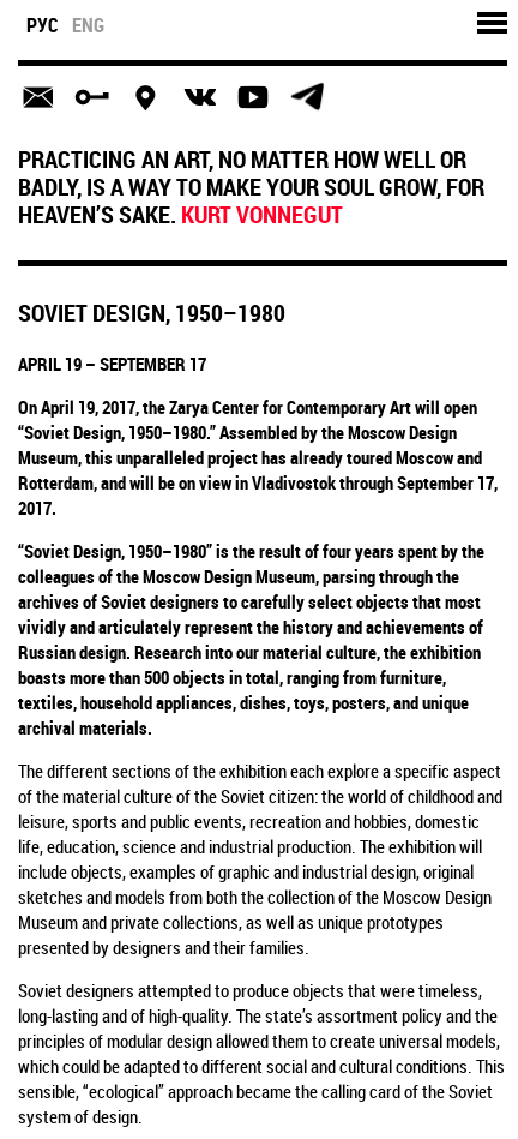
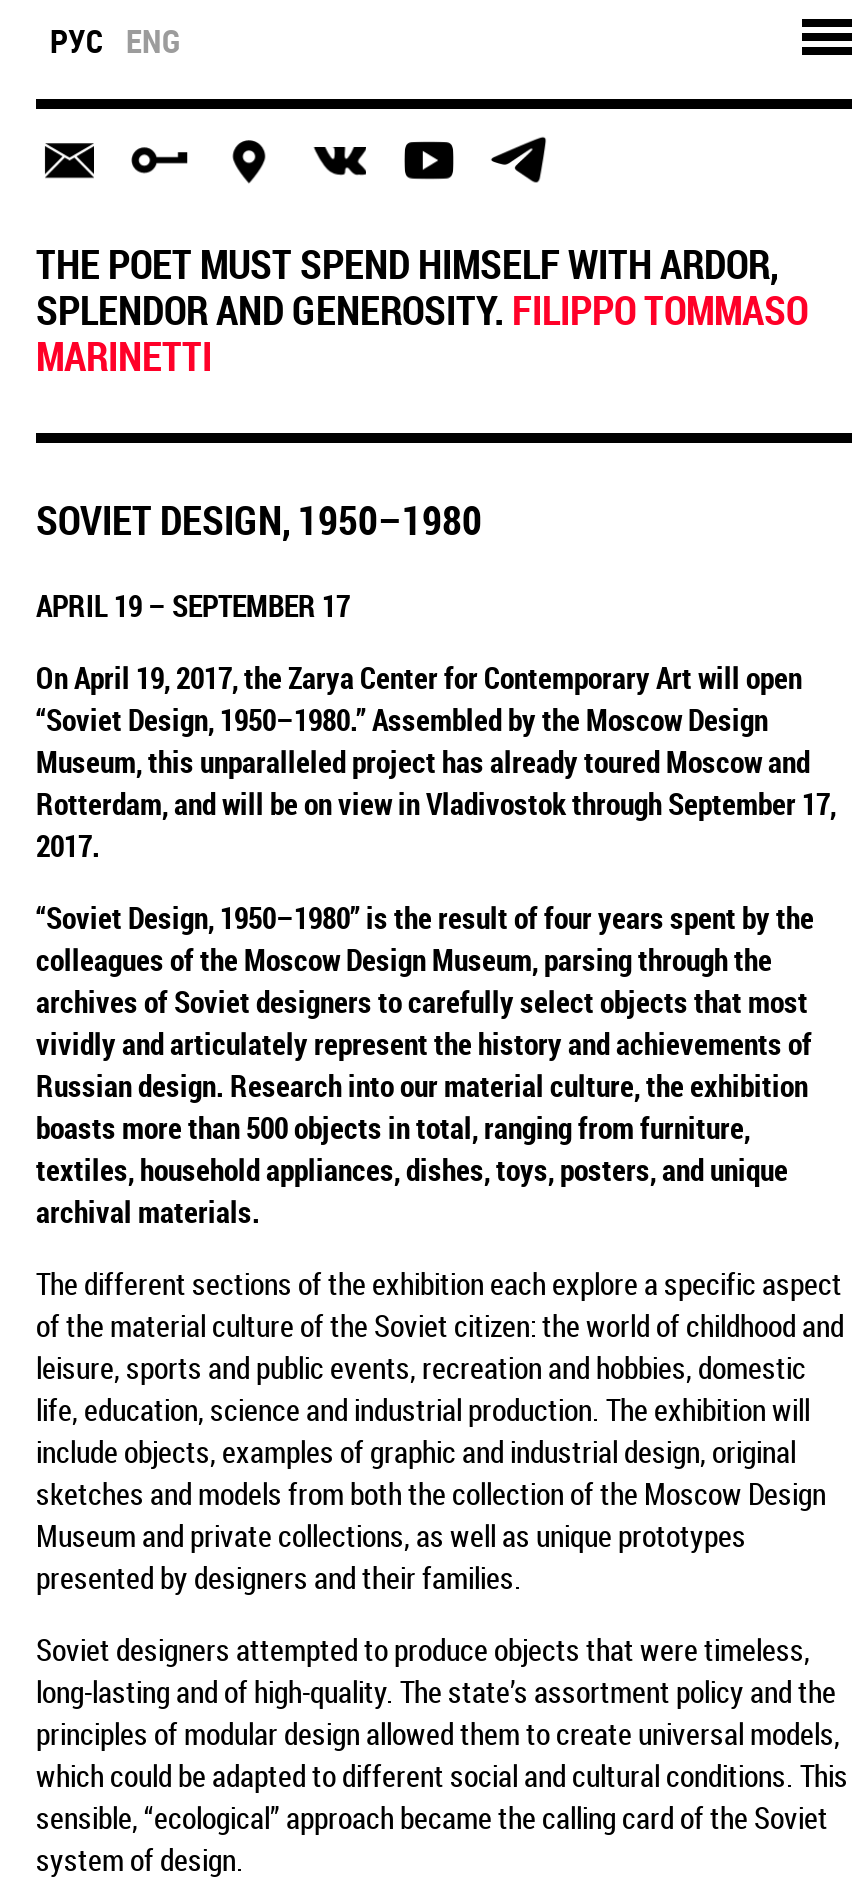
- PRACTICING AN ART, NO MATTER HOW WELL OR
- BADLY, IS A WAY TO MAKE YOUR SOUL GROW, FOR
- HEAVEN’S SAKE. KURT VONNEGUT
+ THE POET MUST SPEND HIMSELF WITH ARDOR,
+ SPLENDOR AND GENEROSITY. FILIPPO TOMMASO
+ MARINETTI
